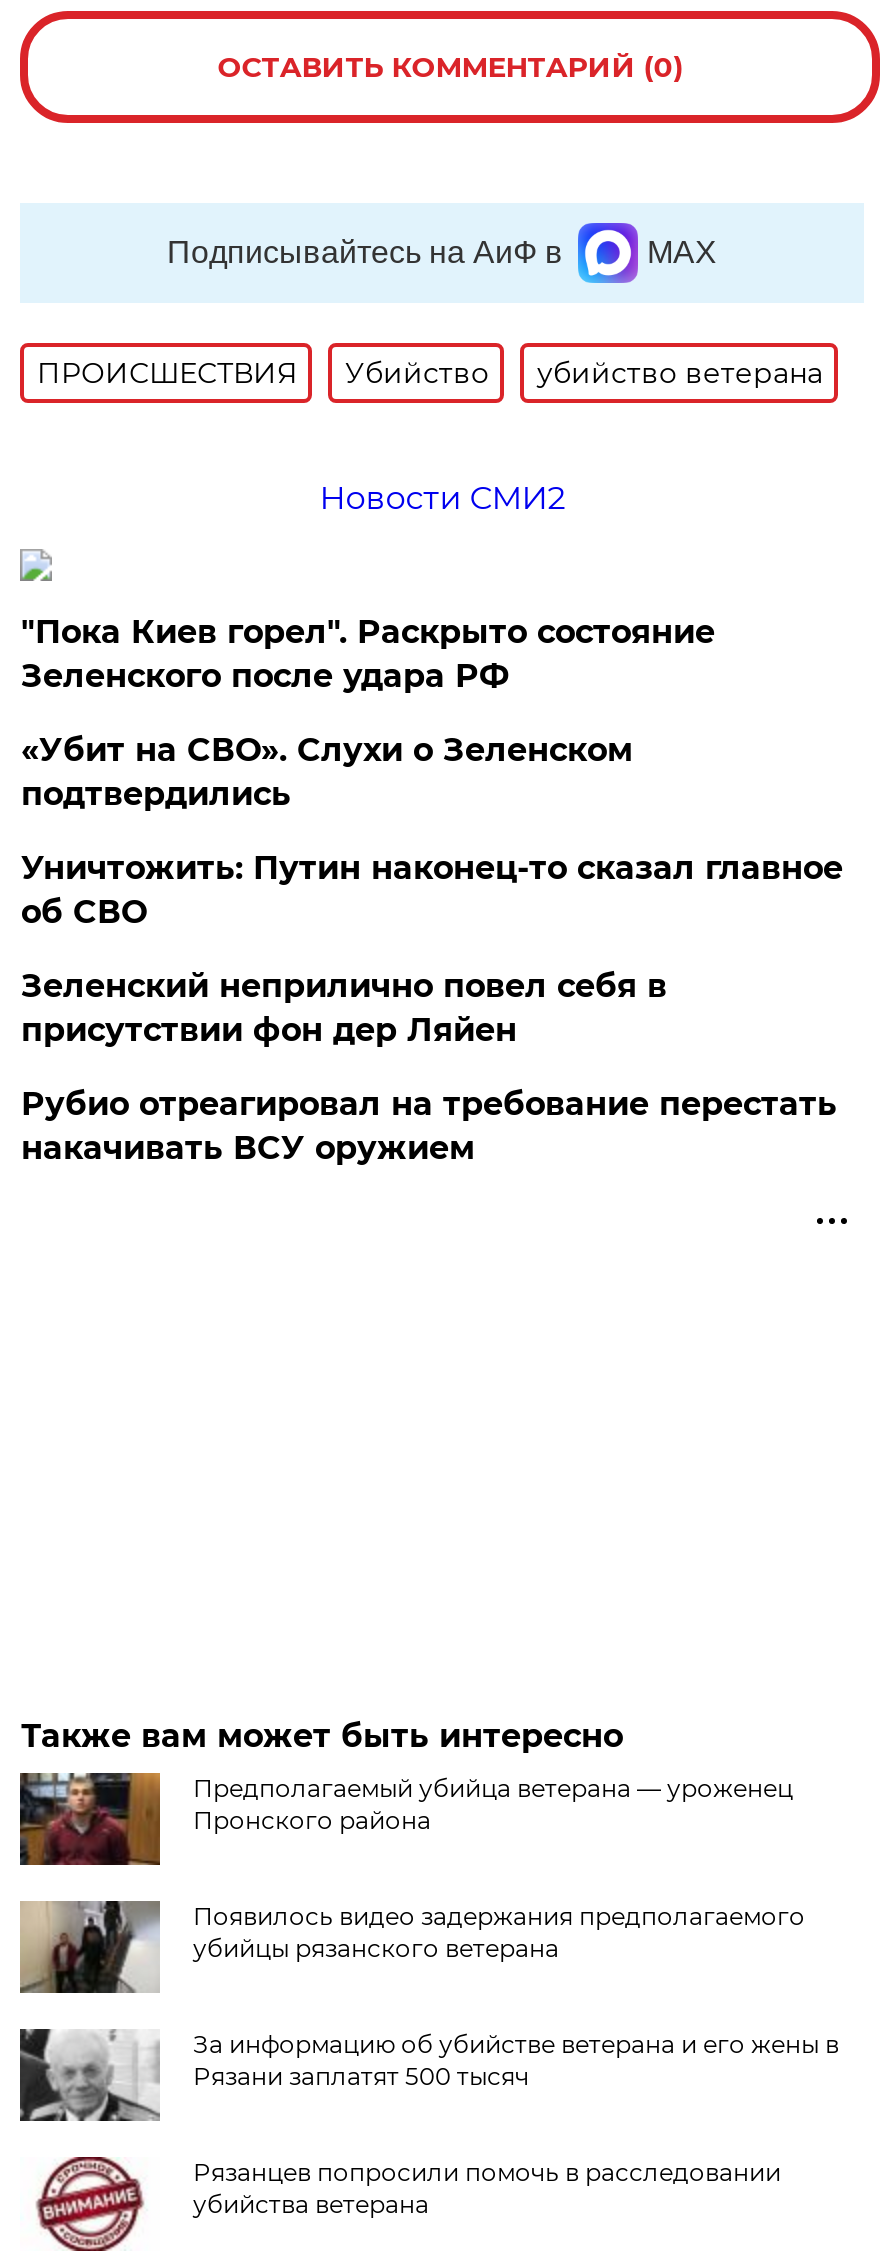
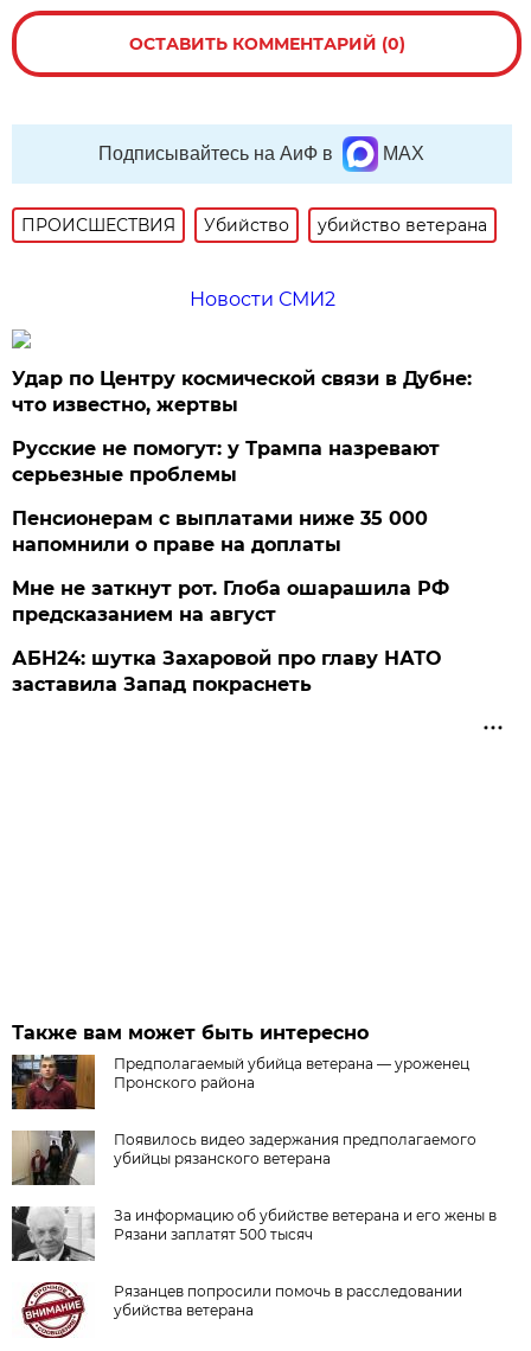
- "Пока Киев горел". Раскрыто состояние
- Зеленского после удара РФ
+ Удар по Центру космической связи в Дубне:
+ что известно, жертвы

- «Убит на СВО». Слухи о Зеленском
- подтвердились
+ Русские не помогут: у Трампа назревают
+ серьезные проблемы

- Уничтожить: Путин наконец-то сказал главное
- об СВО
+ Пенсионерам с выплатами ниже 35 000
+ напомнили о праве на доплаты

- Зеленский неприлично повел cебя в
- присутствии фон дер Ляйен
+ Мне не заткнут рот. Глоба ошарашила РФ
+ предсказанием на август

- Рубио отреагировал на требование перестать
- накачивать ВСУ оружием
+ АБН24: шутка Захаровой про главу НАТО
+ заставила Запад покраснеть
